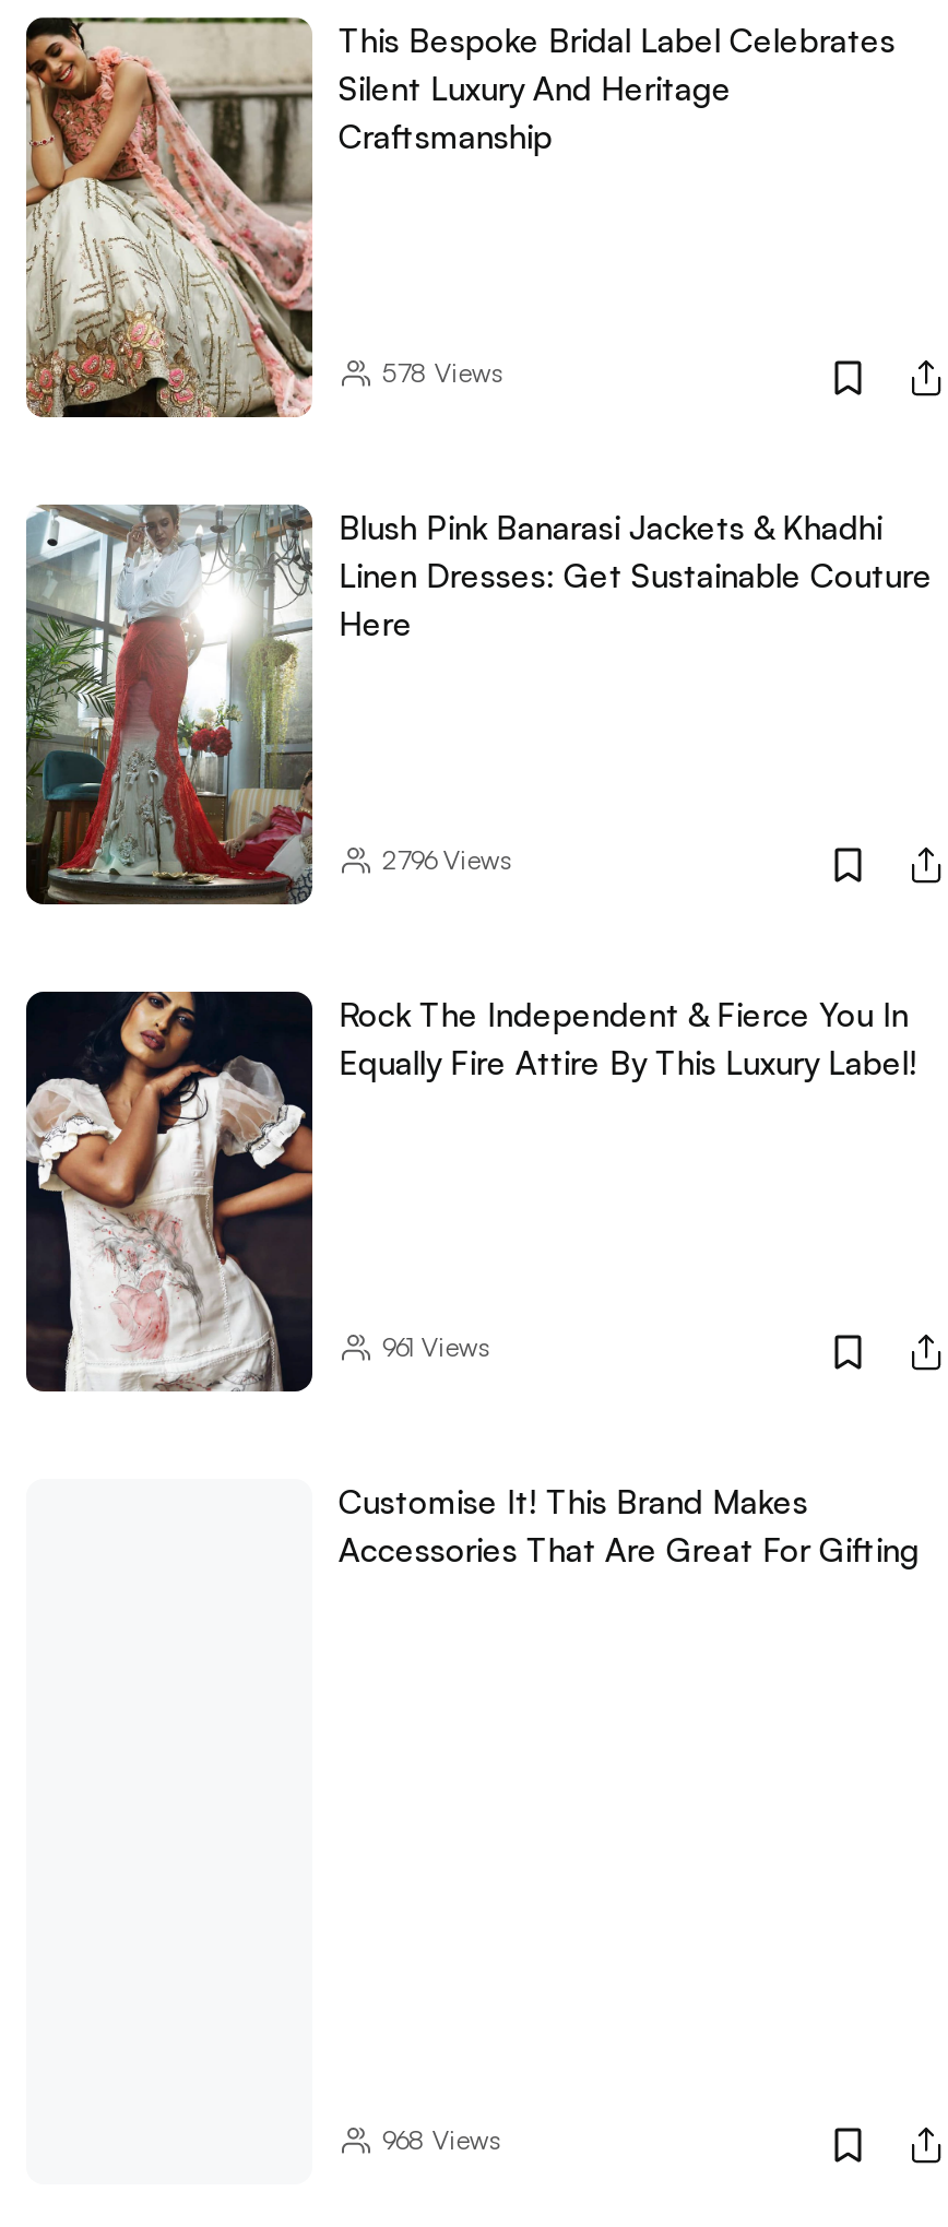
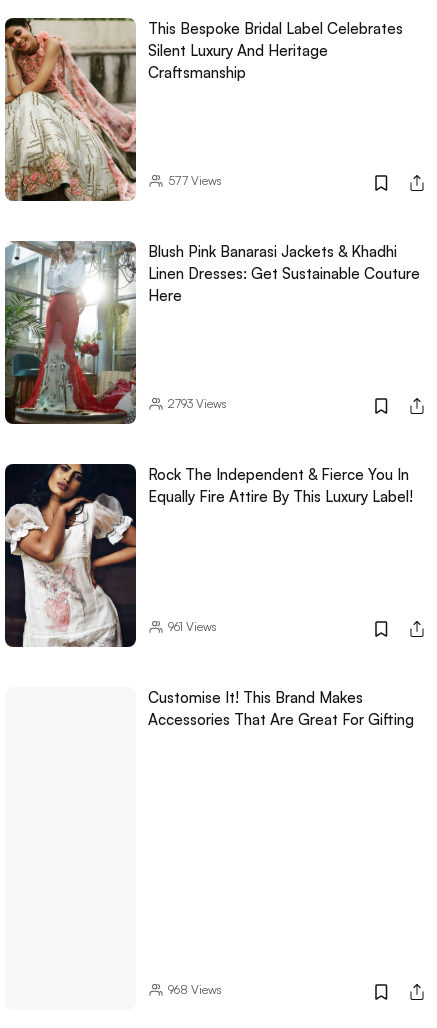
- 578 Views
+ 577 Views

- 2796Views
+ 2793Views
